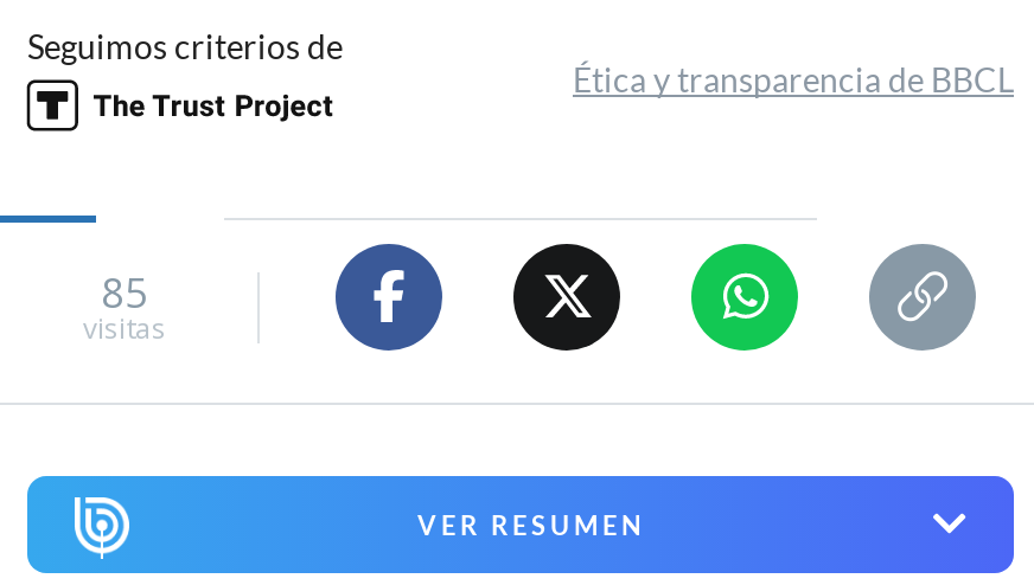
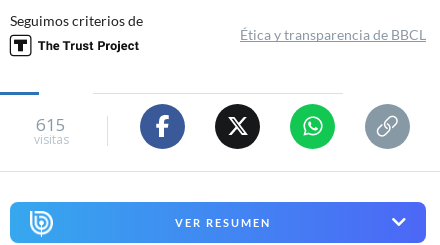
- 85
+ 615
